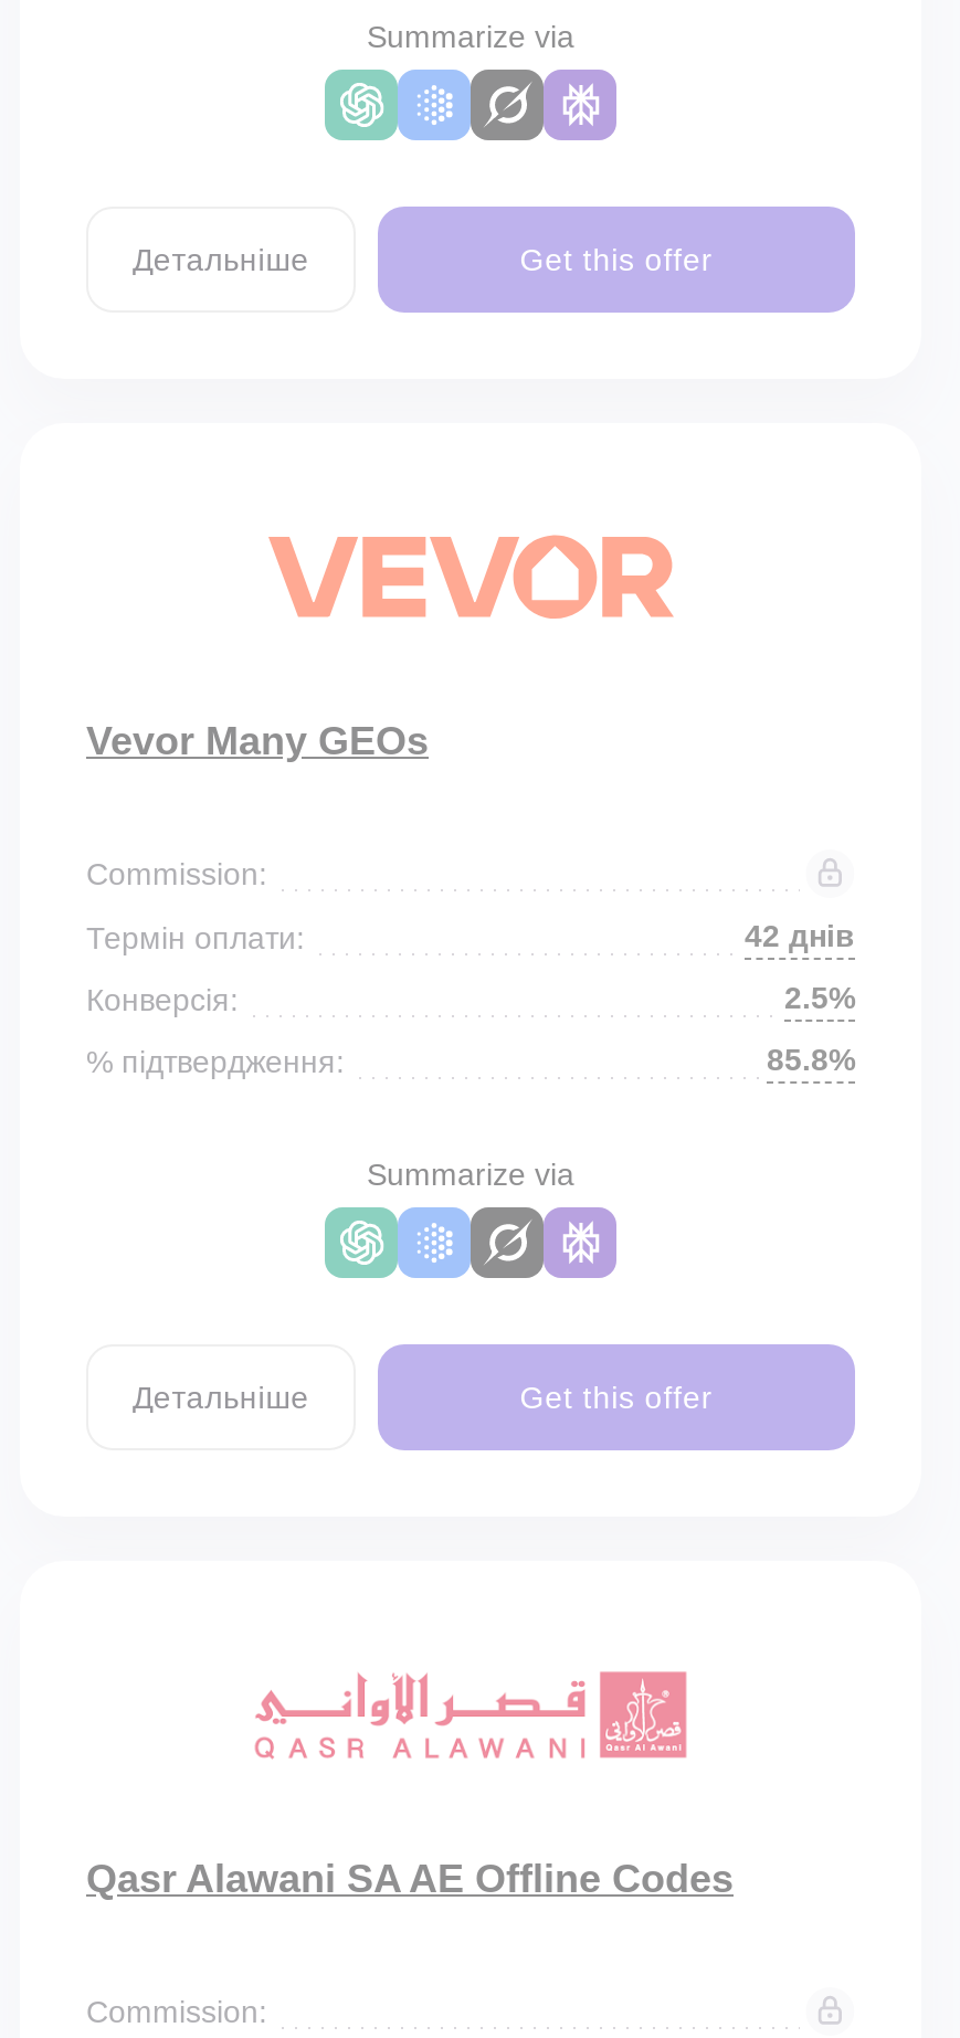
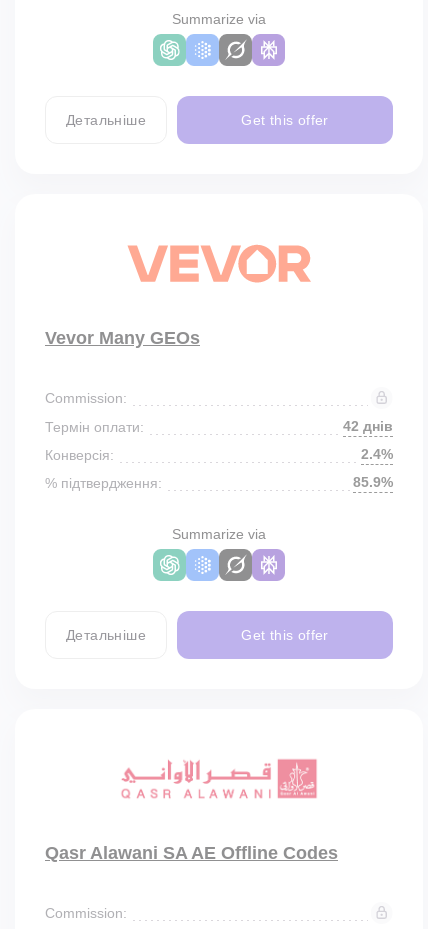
- 2.5%
+ 2.4%

- 85.8%
+ 85.9%
